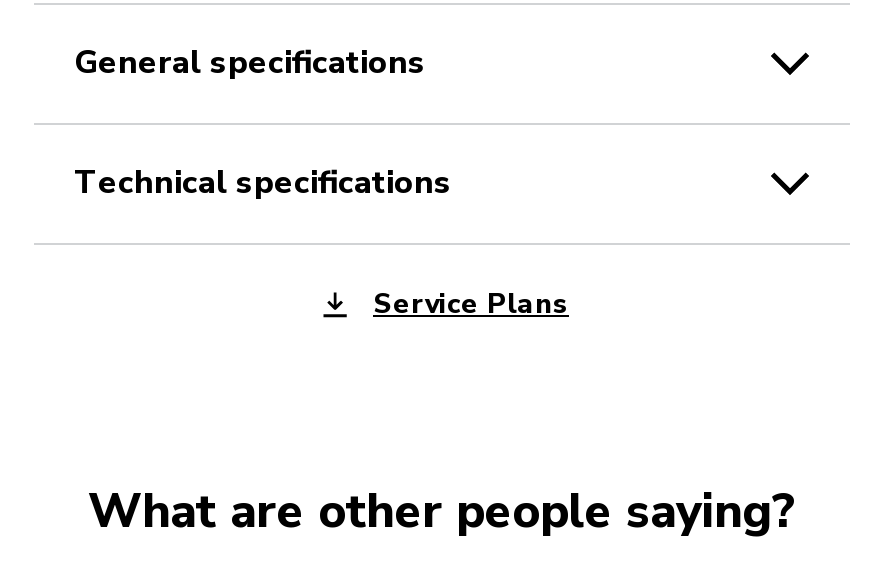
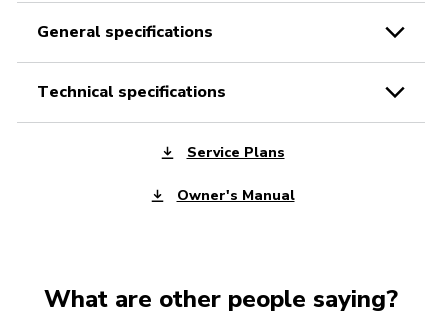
+ Owner's Manual
